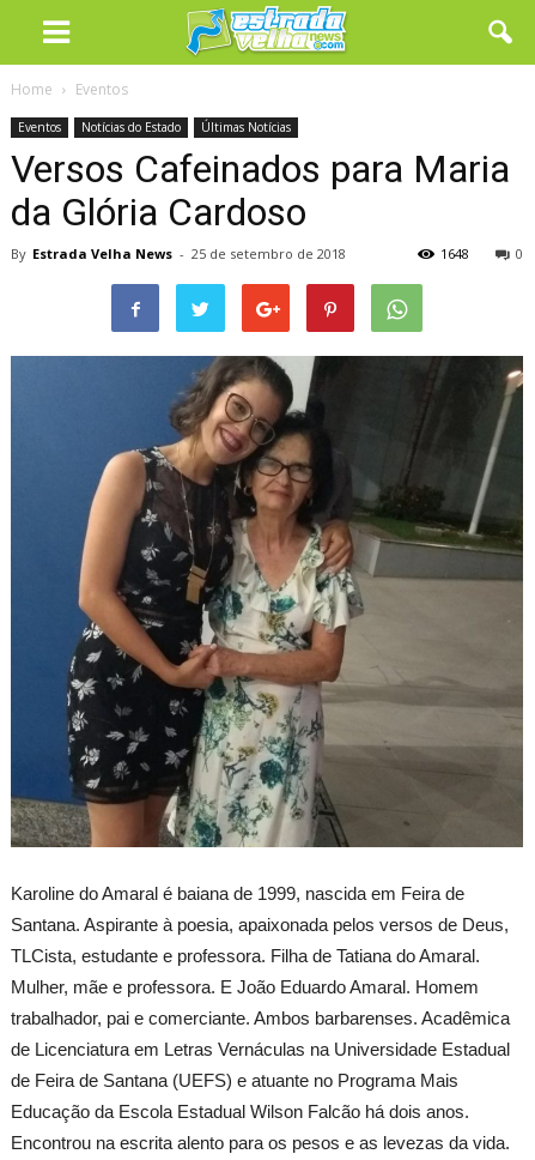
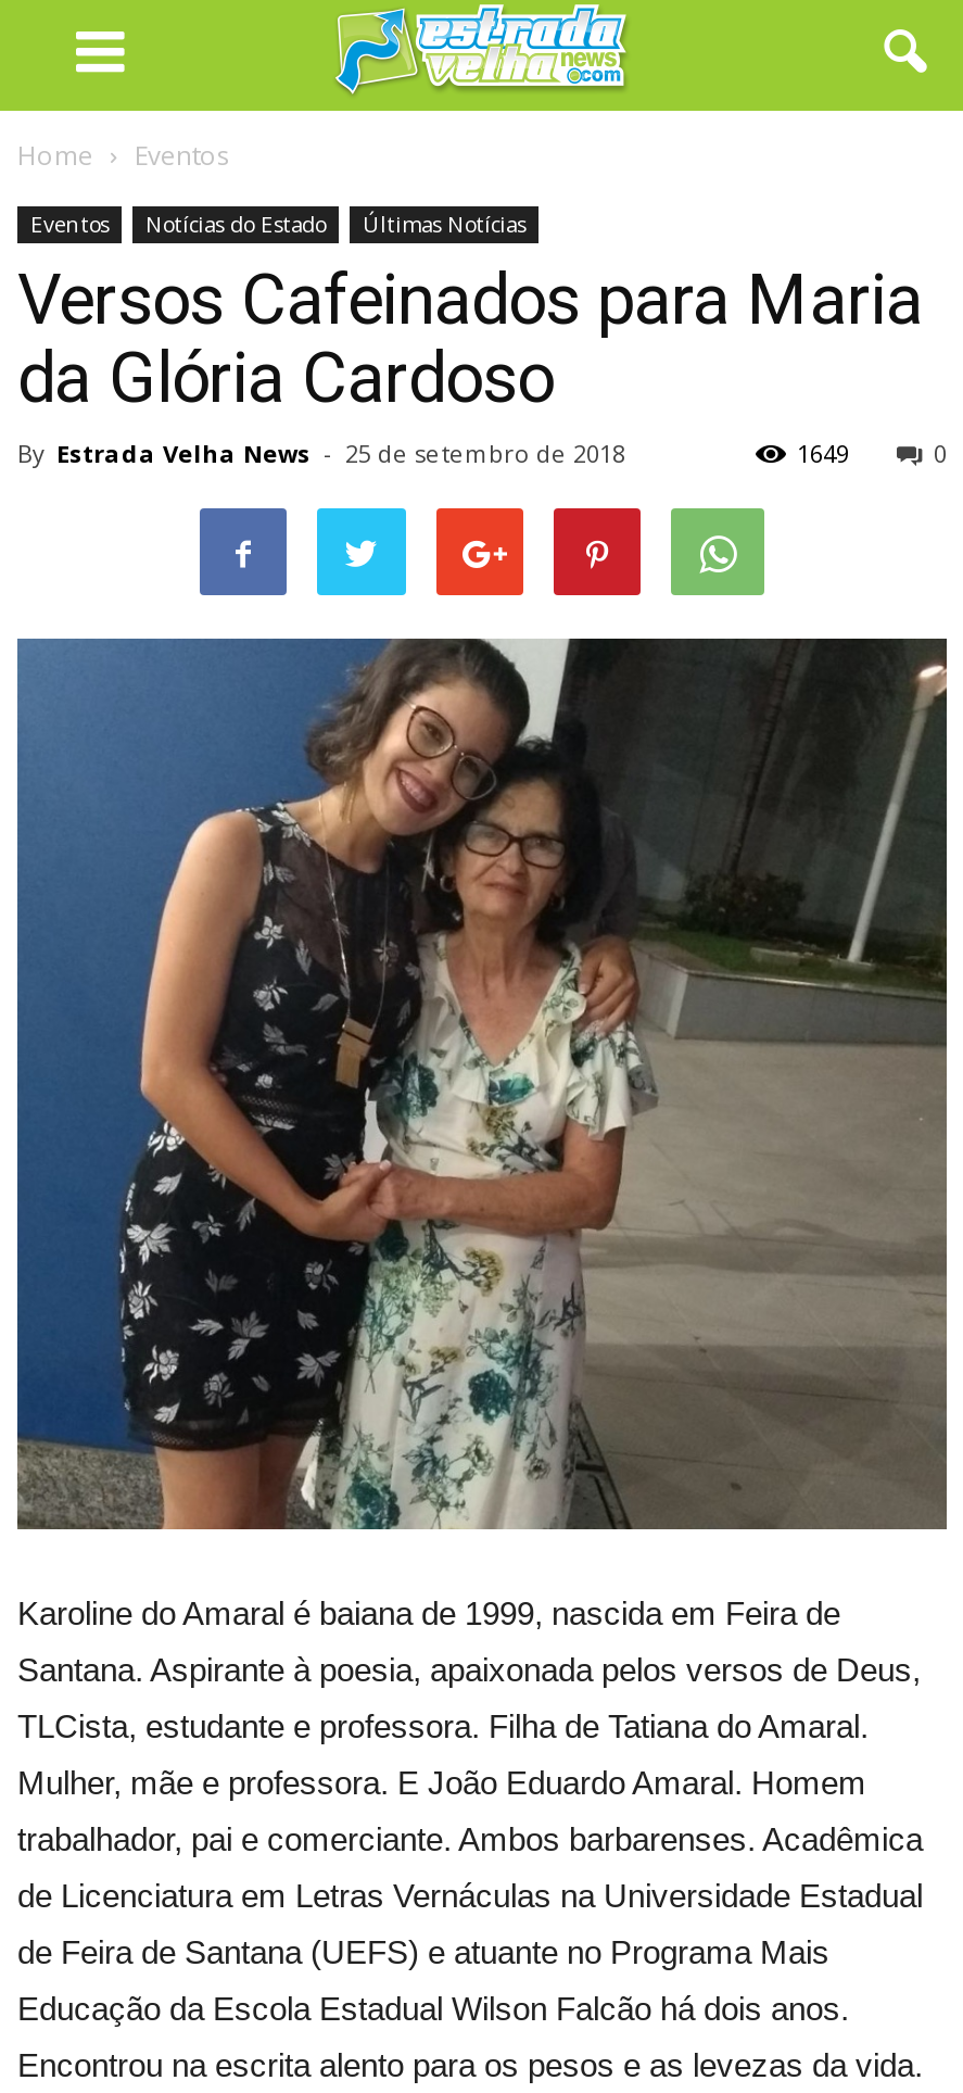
- 1648
+ 1649
